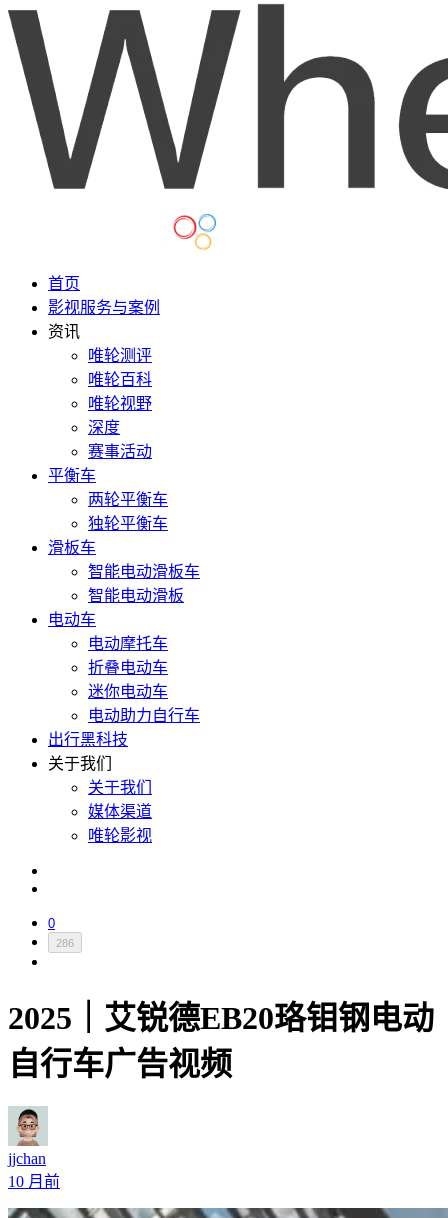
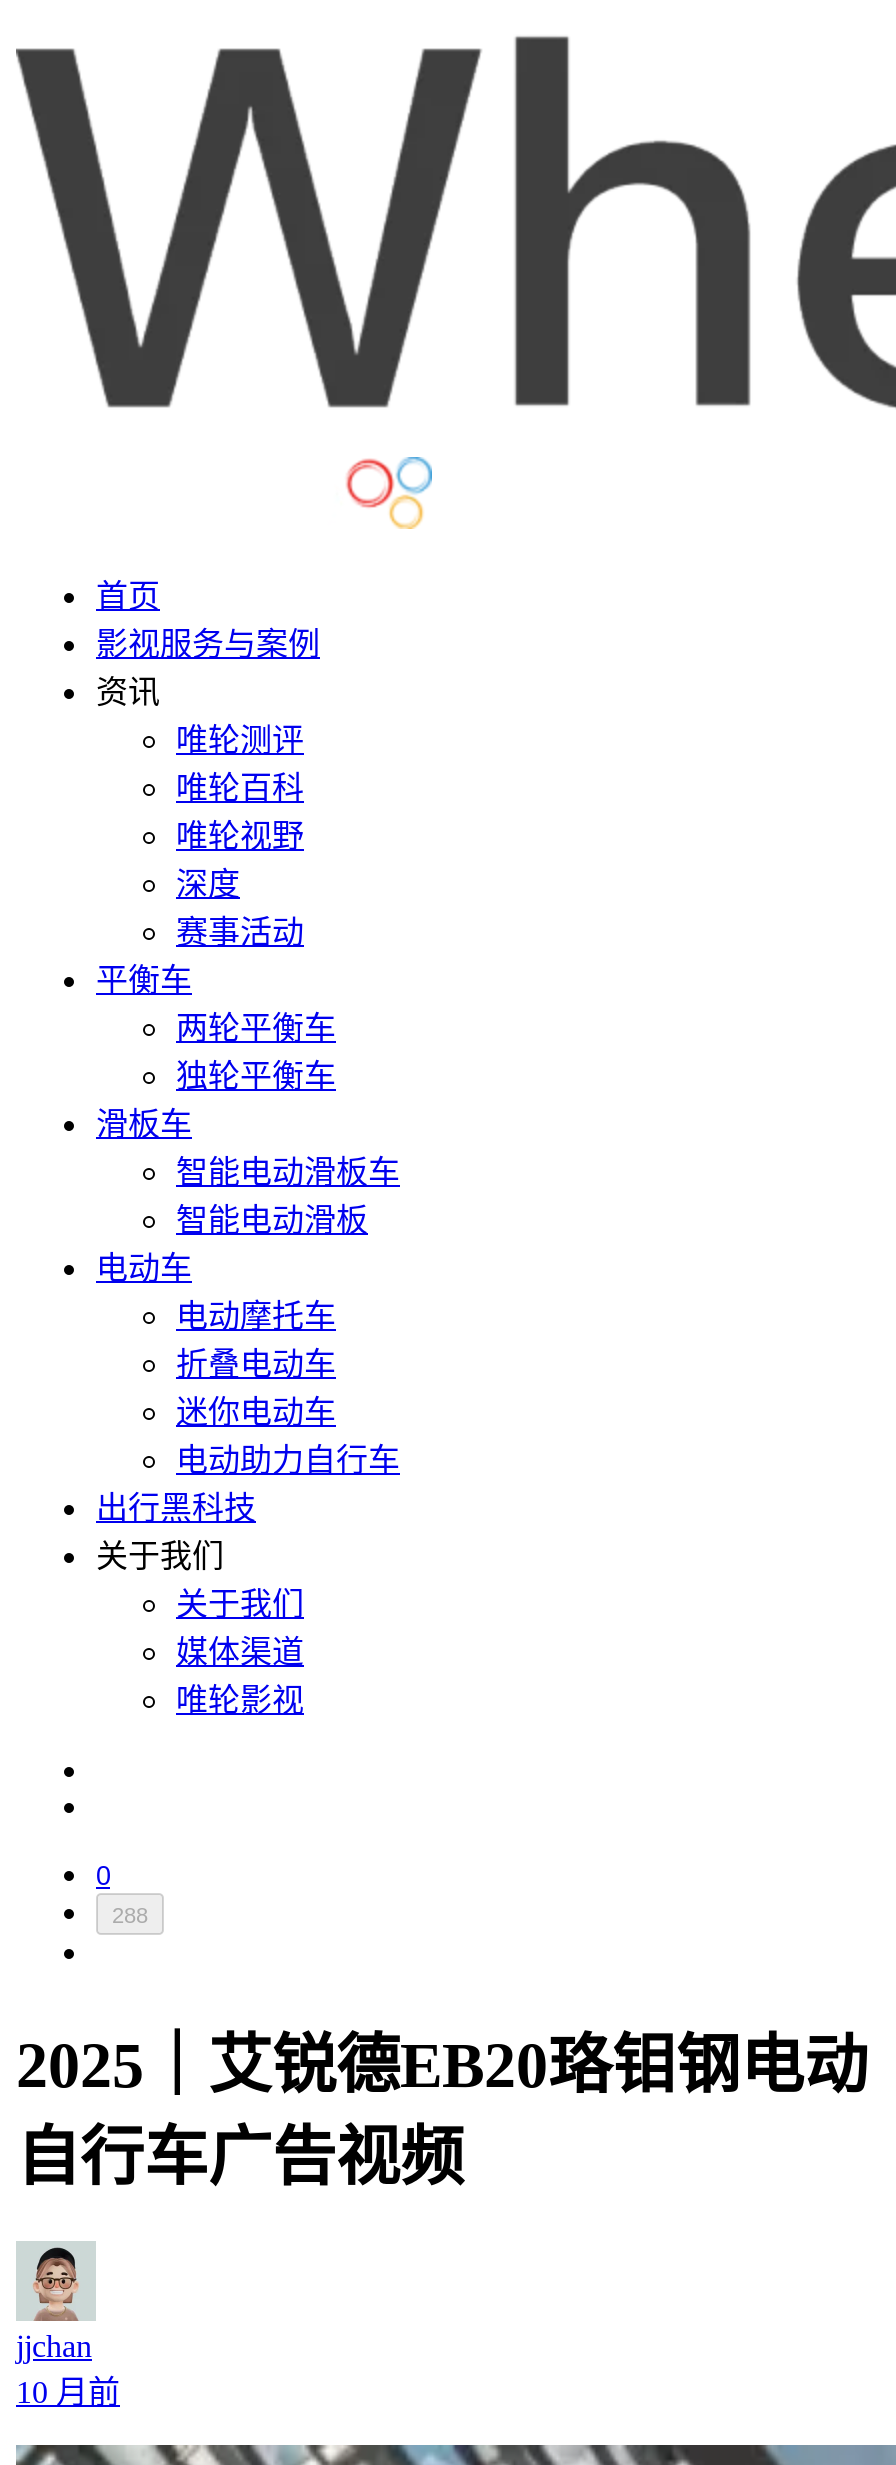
- 286
+ 288
